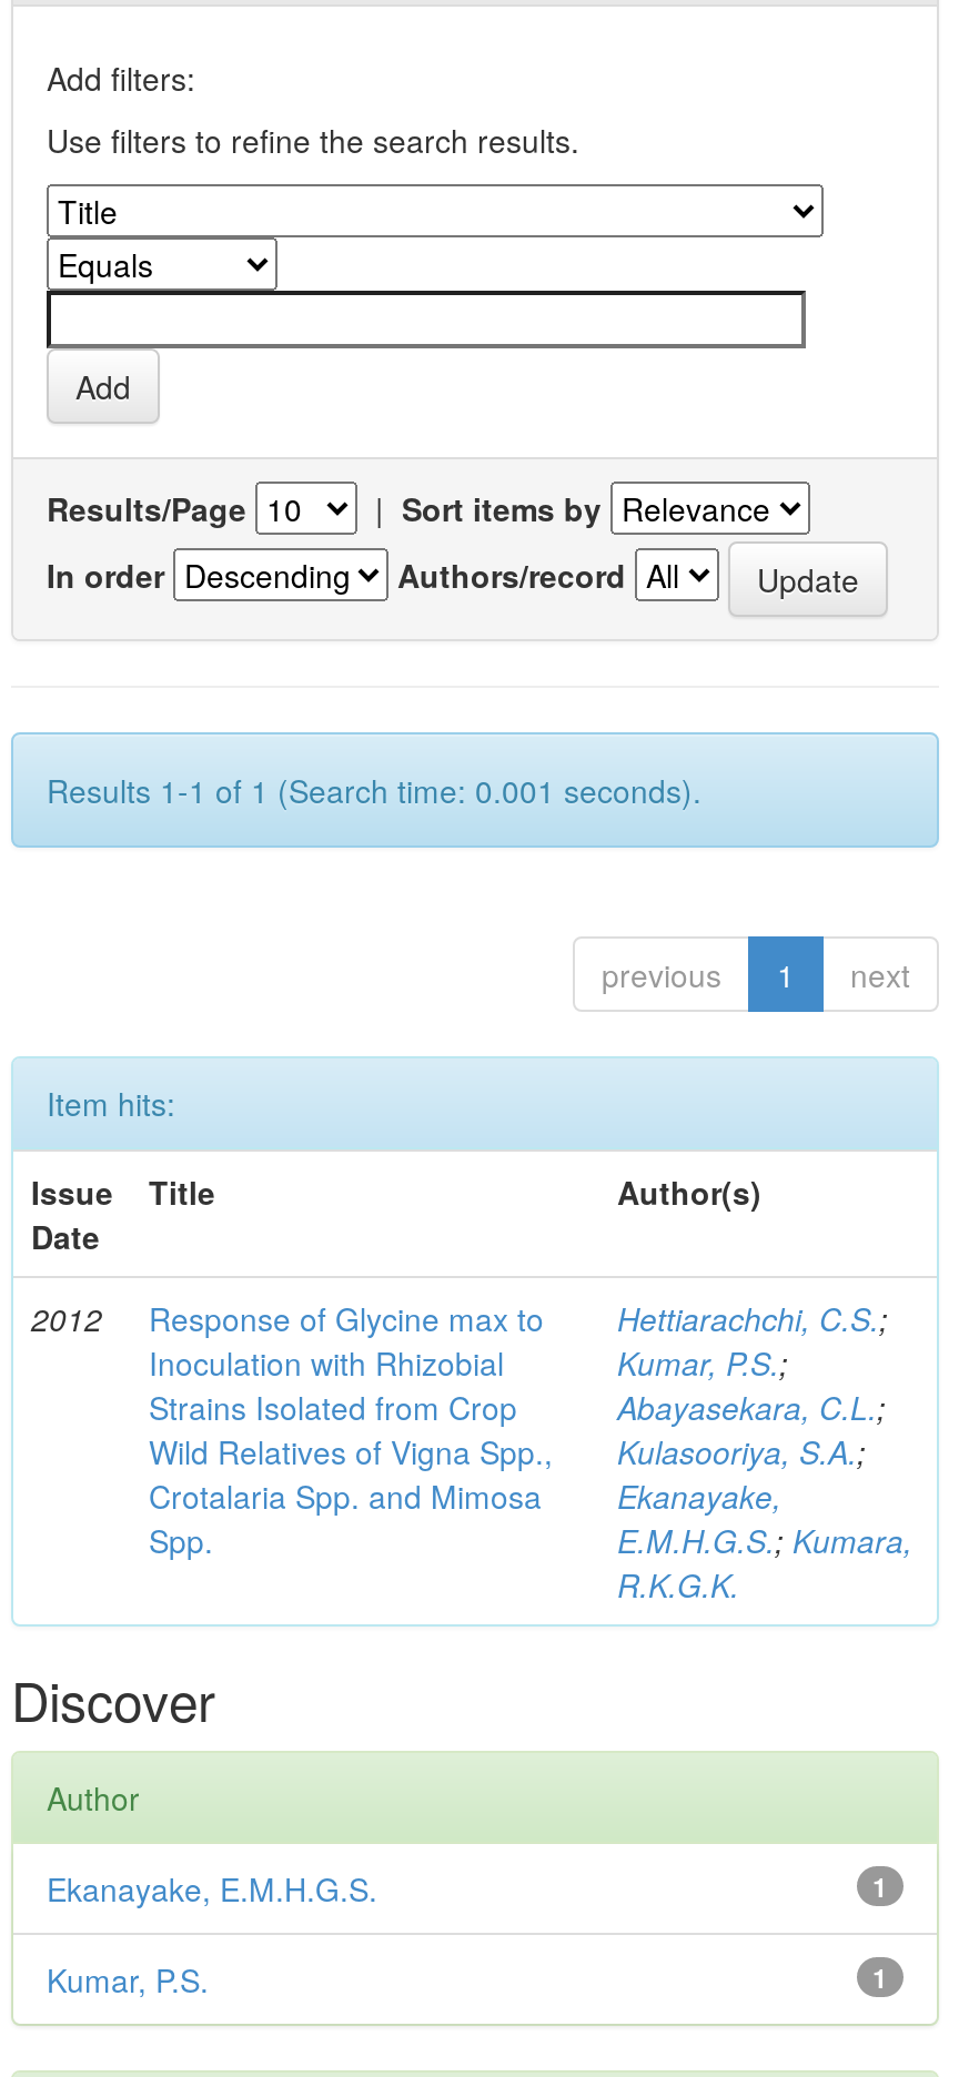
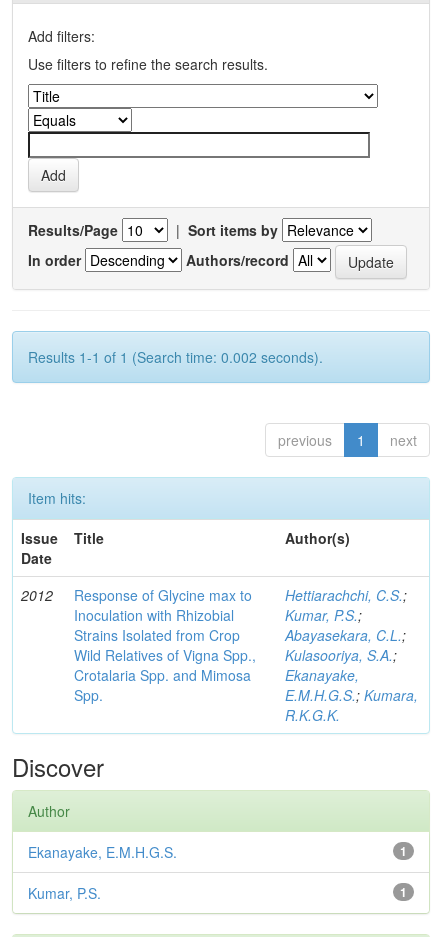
- Results 1-1 of 1 (Search time: 0.001 seconds).
+ Results 1-1 of 1 (Search time: 0.002 seconds).
